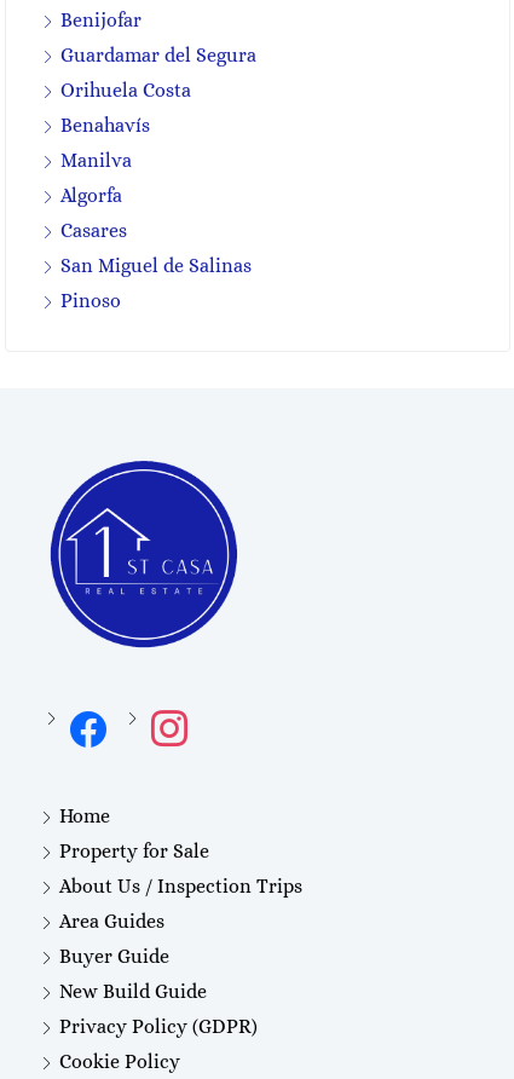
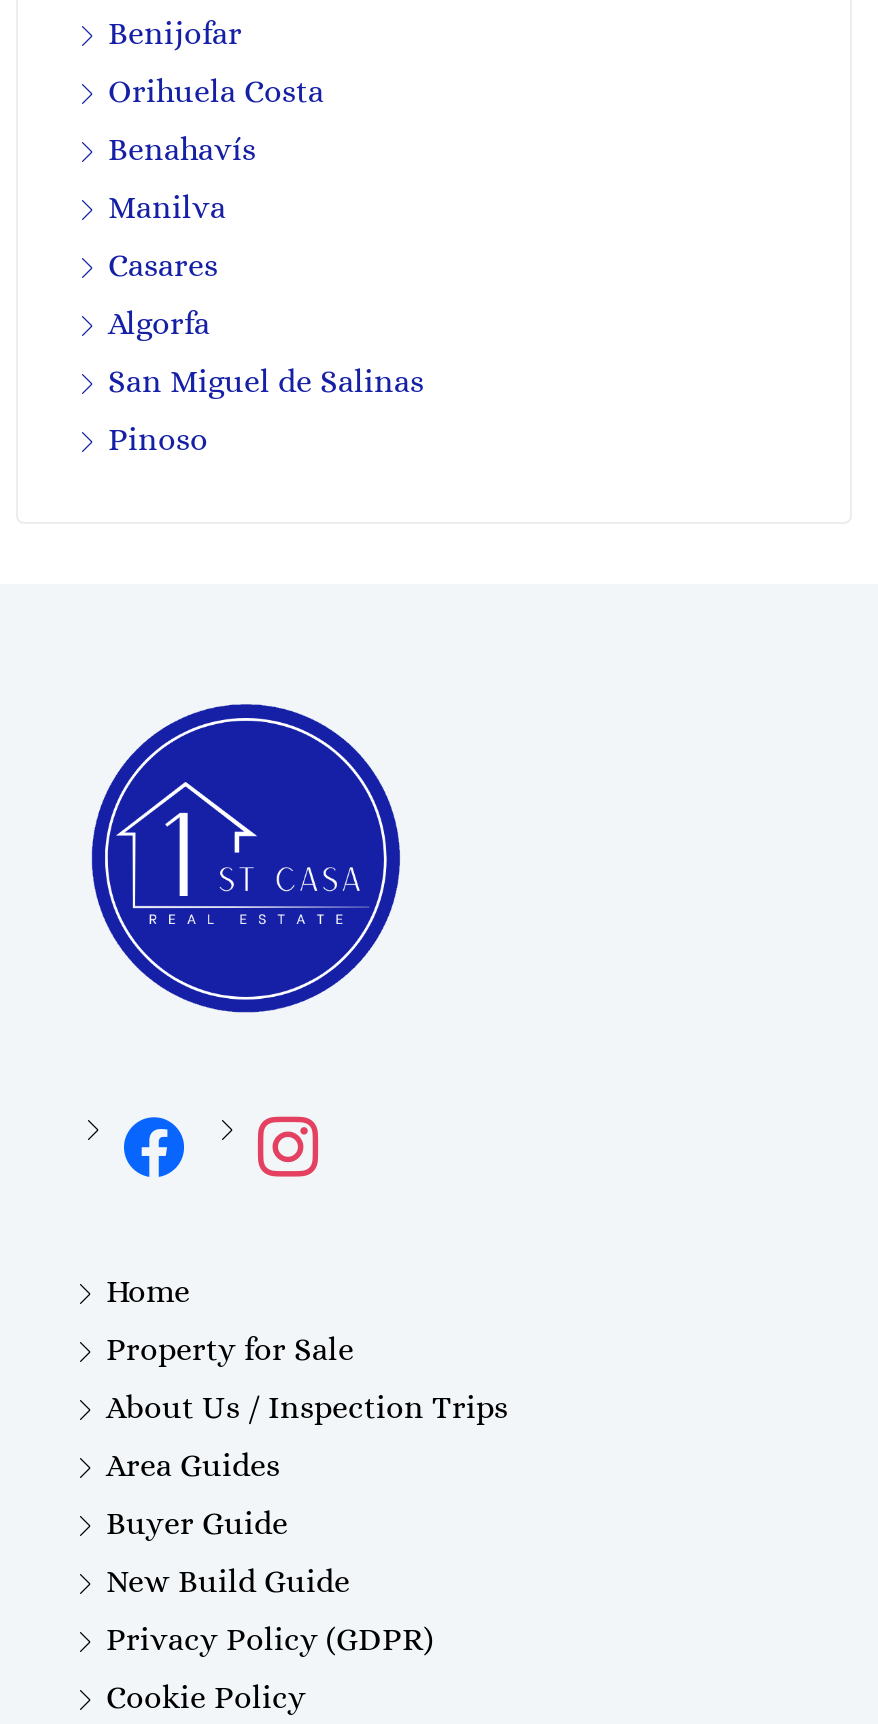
- Guardamar del Segura

moved up: Casares
